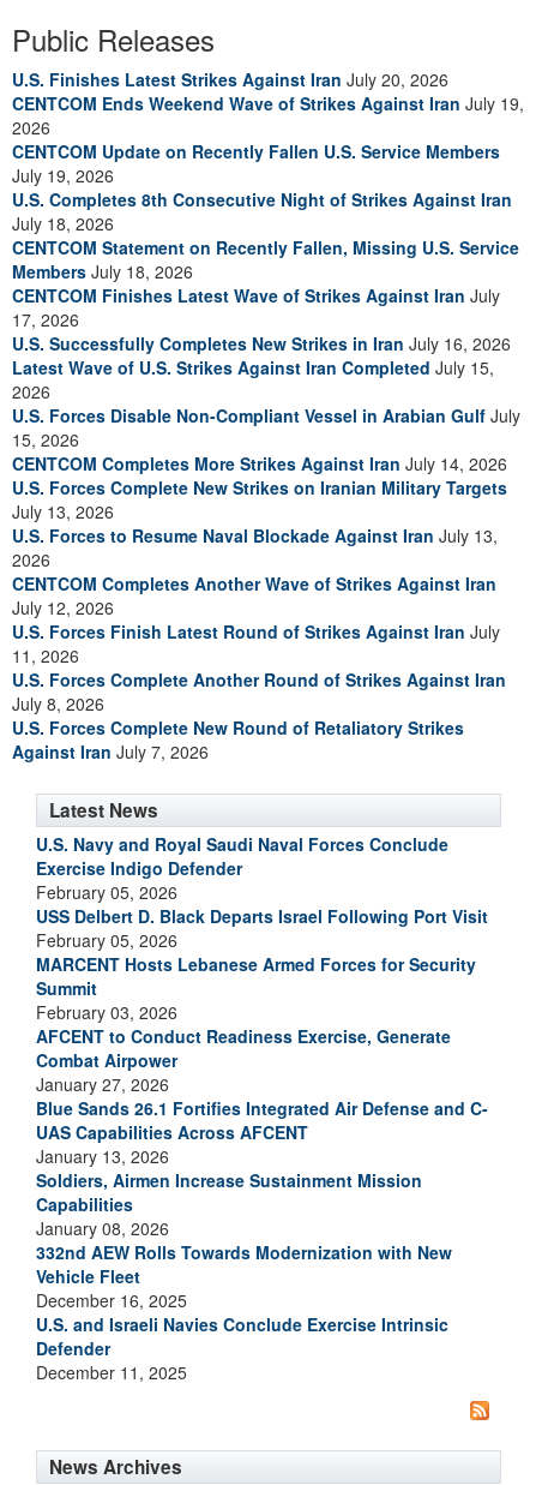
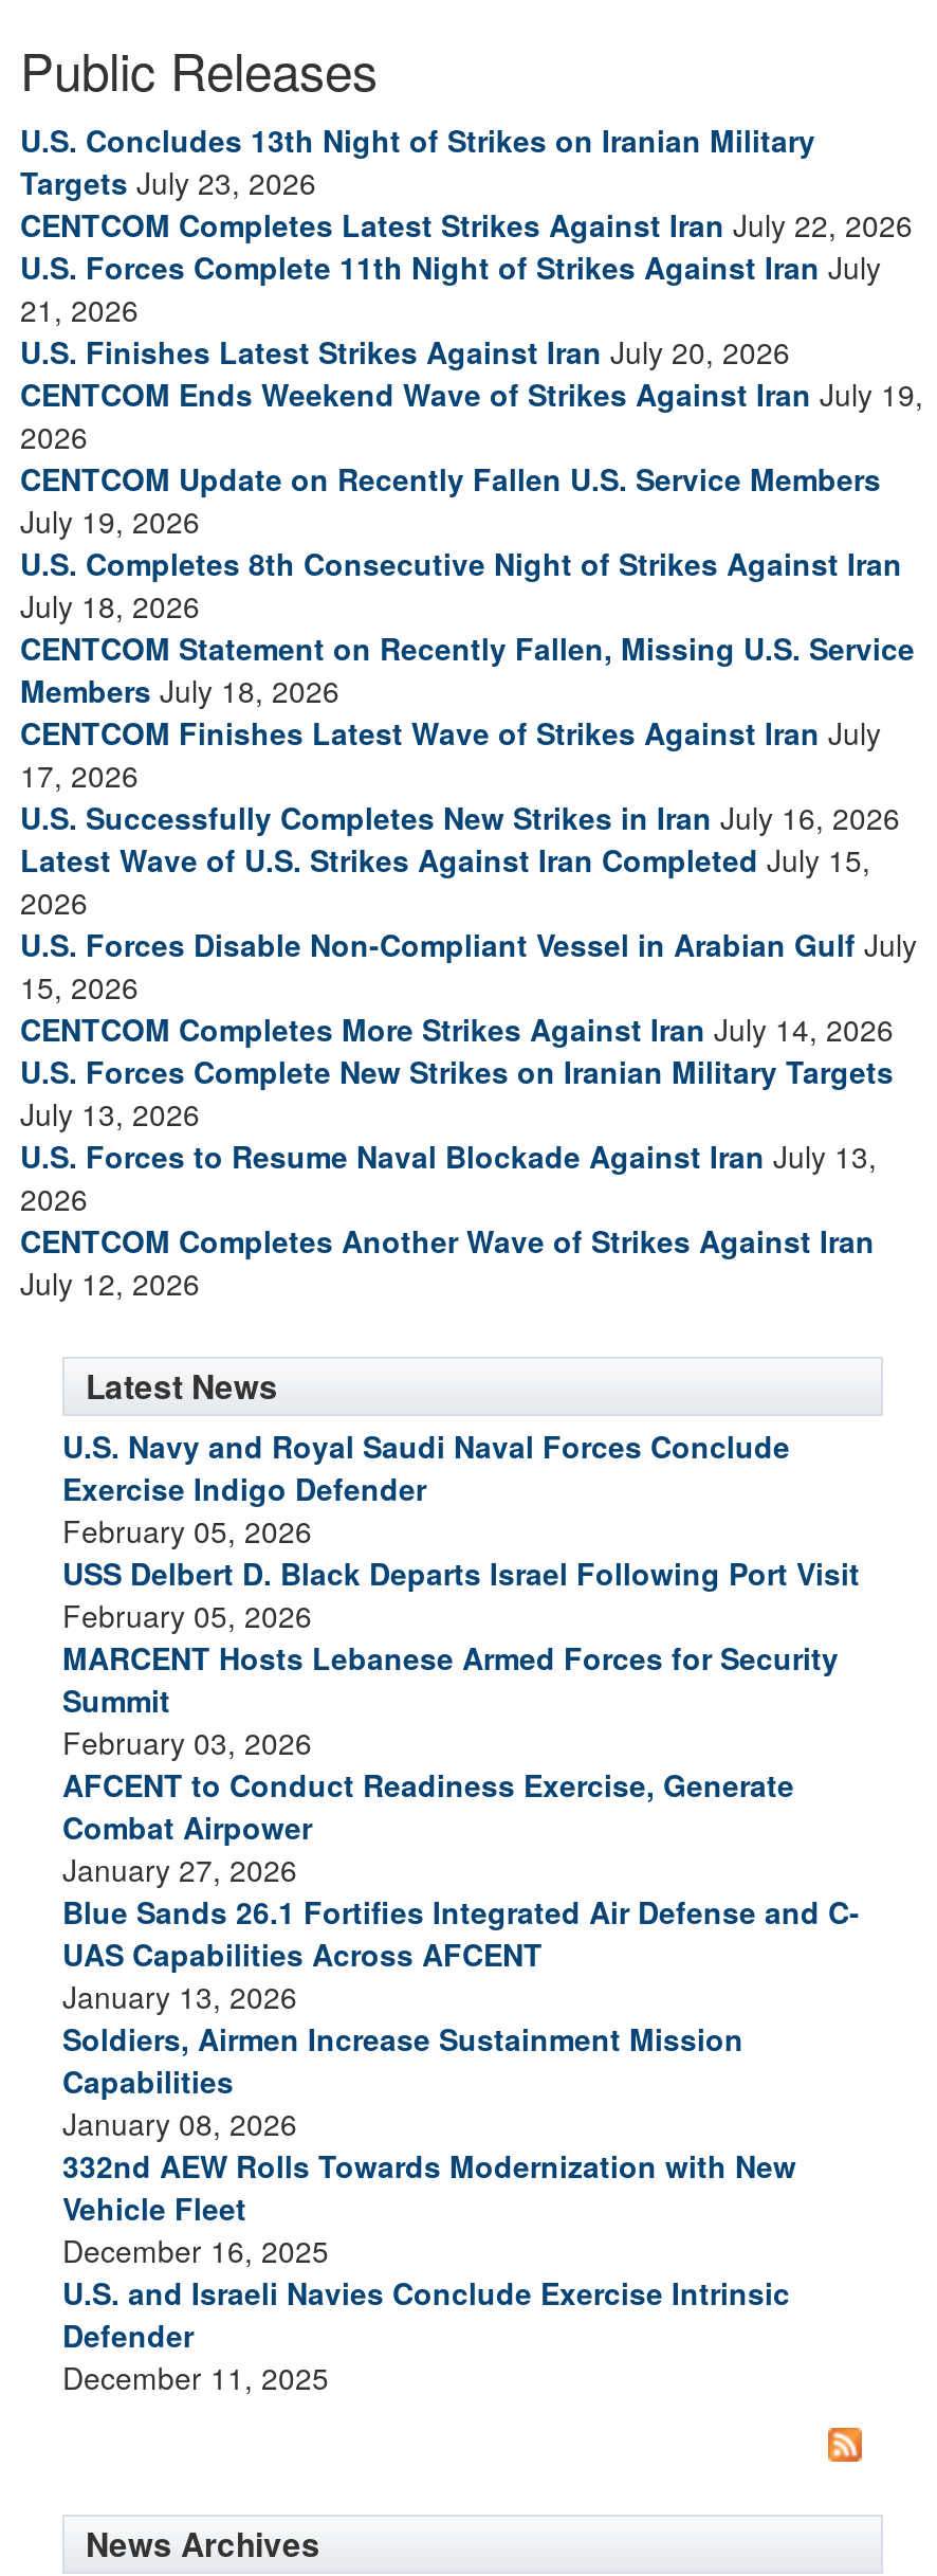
+ U.S. Concludes 13th Night of Strikes on Iranian Military
+ Targets July 23, 2026
+ CENTCOM Completes Latest Strikes Against Iran July 22, 2026
+ U.S. Forces Complete 11th Night of Strikes Against Iran July
+ 21, 2026

moved down: U.S. Finishes Latest Strikes Against Iran July 20, 2026 | CENTCOM Ends Weekend Wave of Strikes Against Iran July 19, | 2026 | ... | CENTCOM Completes Another Wave of Strikes Against Iran | July 12, 2026

- U.S. Forces Finish Latest Round of Strikes Against Iran July
- 11, 2026
- U.S. Forces Complete Another Round of Strikes Against Iran
- July 8, 2026
- U.S. Forces Complete New Round of Retaliatory Strikes
- Against Iran July 7, 2026
